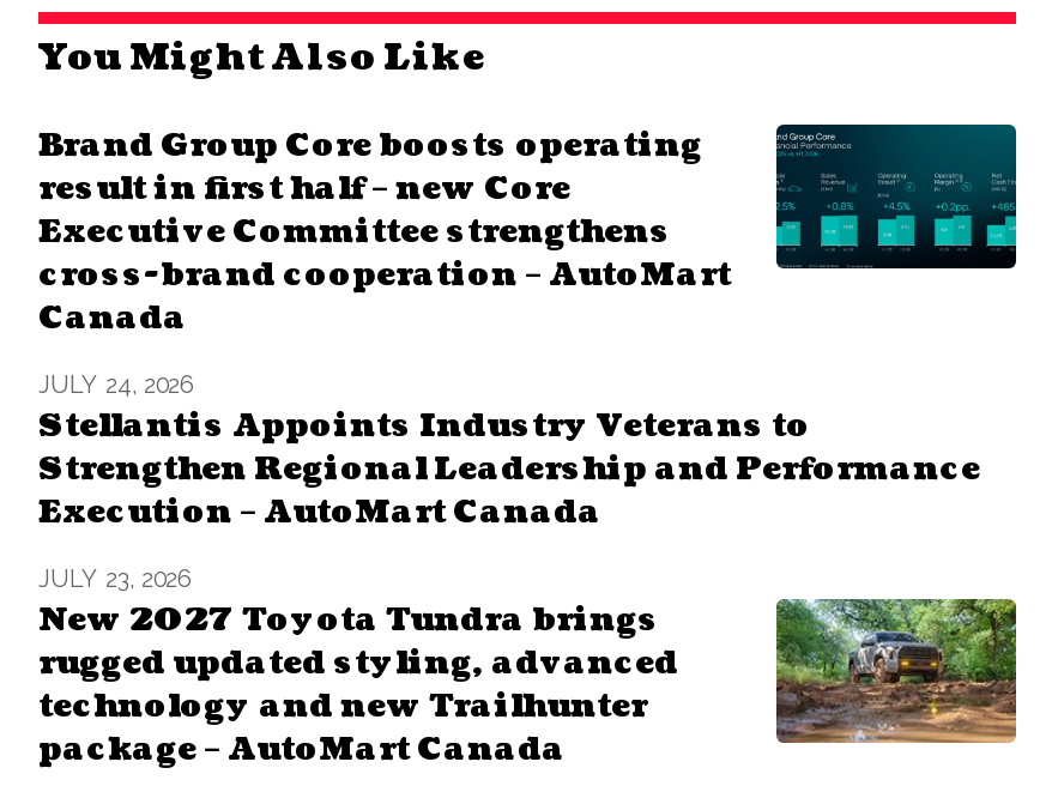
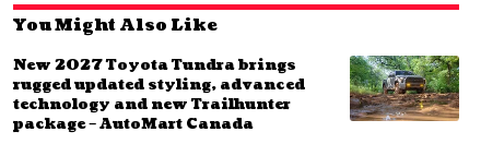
- [image]
- Brand Group Core boosts operating
- result in first half – new Core
- Executive Committee strengthens
- cross-brand cooperation – AutoMart
- Canada
- JULY 24, 2026
- Stellantis Appoints Industry Veterans to
- Strengthen Regional Leadership and Performance
- Execution – AutoMart Canada
- JULY 23, 2026
